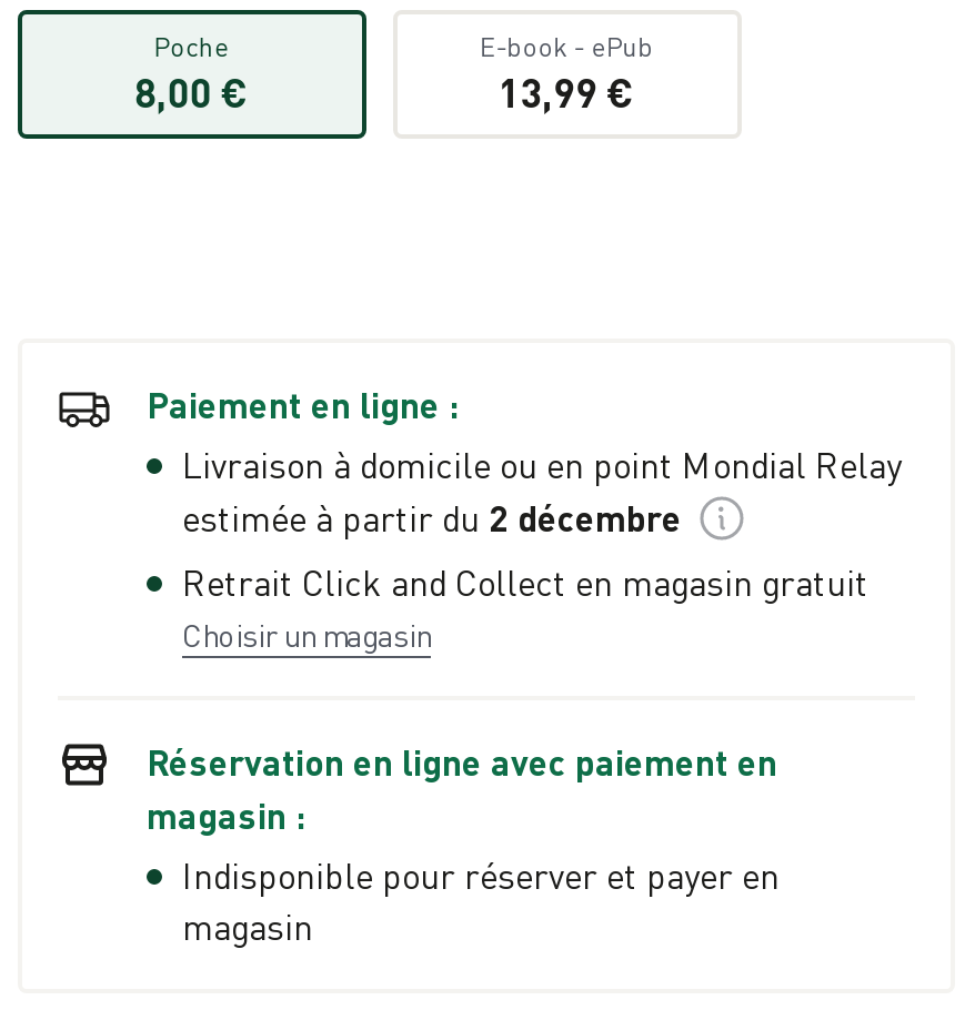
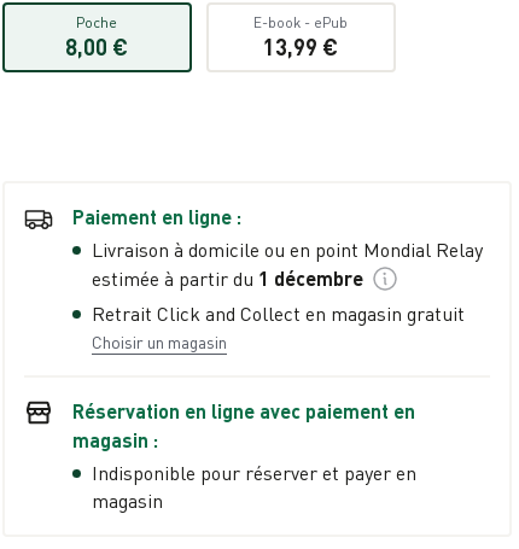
- estimée à partir du 2 décembre
+ estimée à partir du 1 décembre
